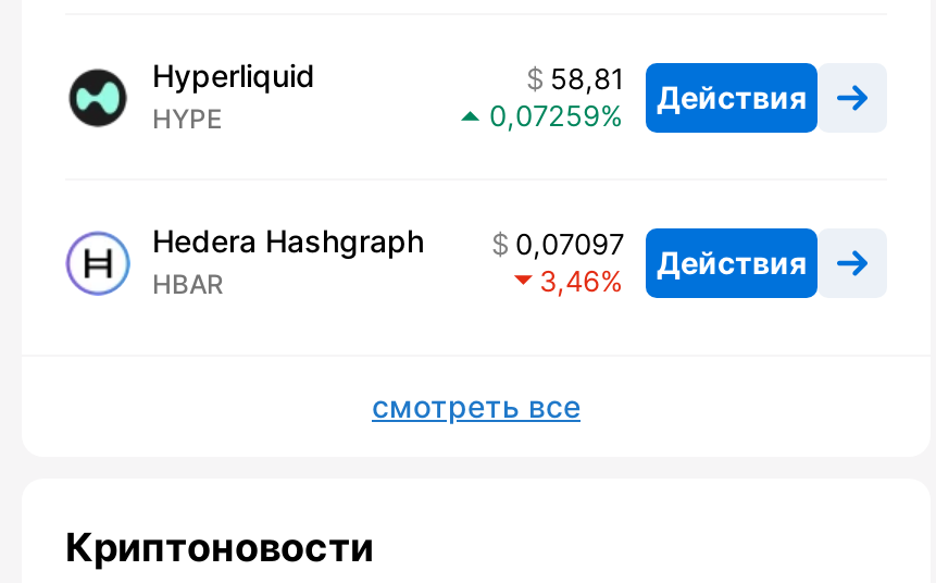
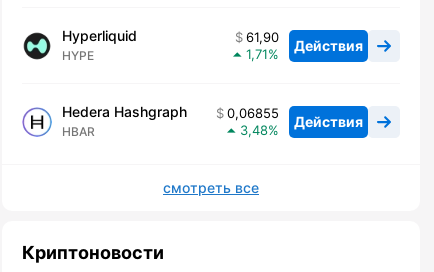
- 58,81 Действия
+ 61,90 Действия

- 0,07259
+ 1,71

- 0,07097 Действия
+ 0,06855 Действия

- 3,46
+ 3,48
